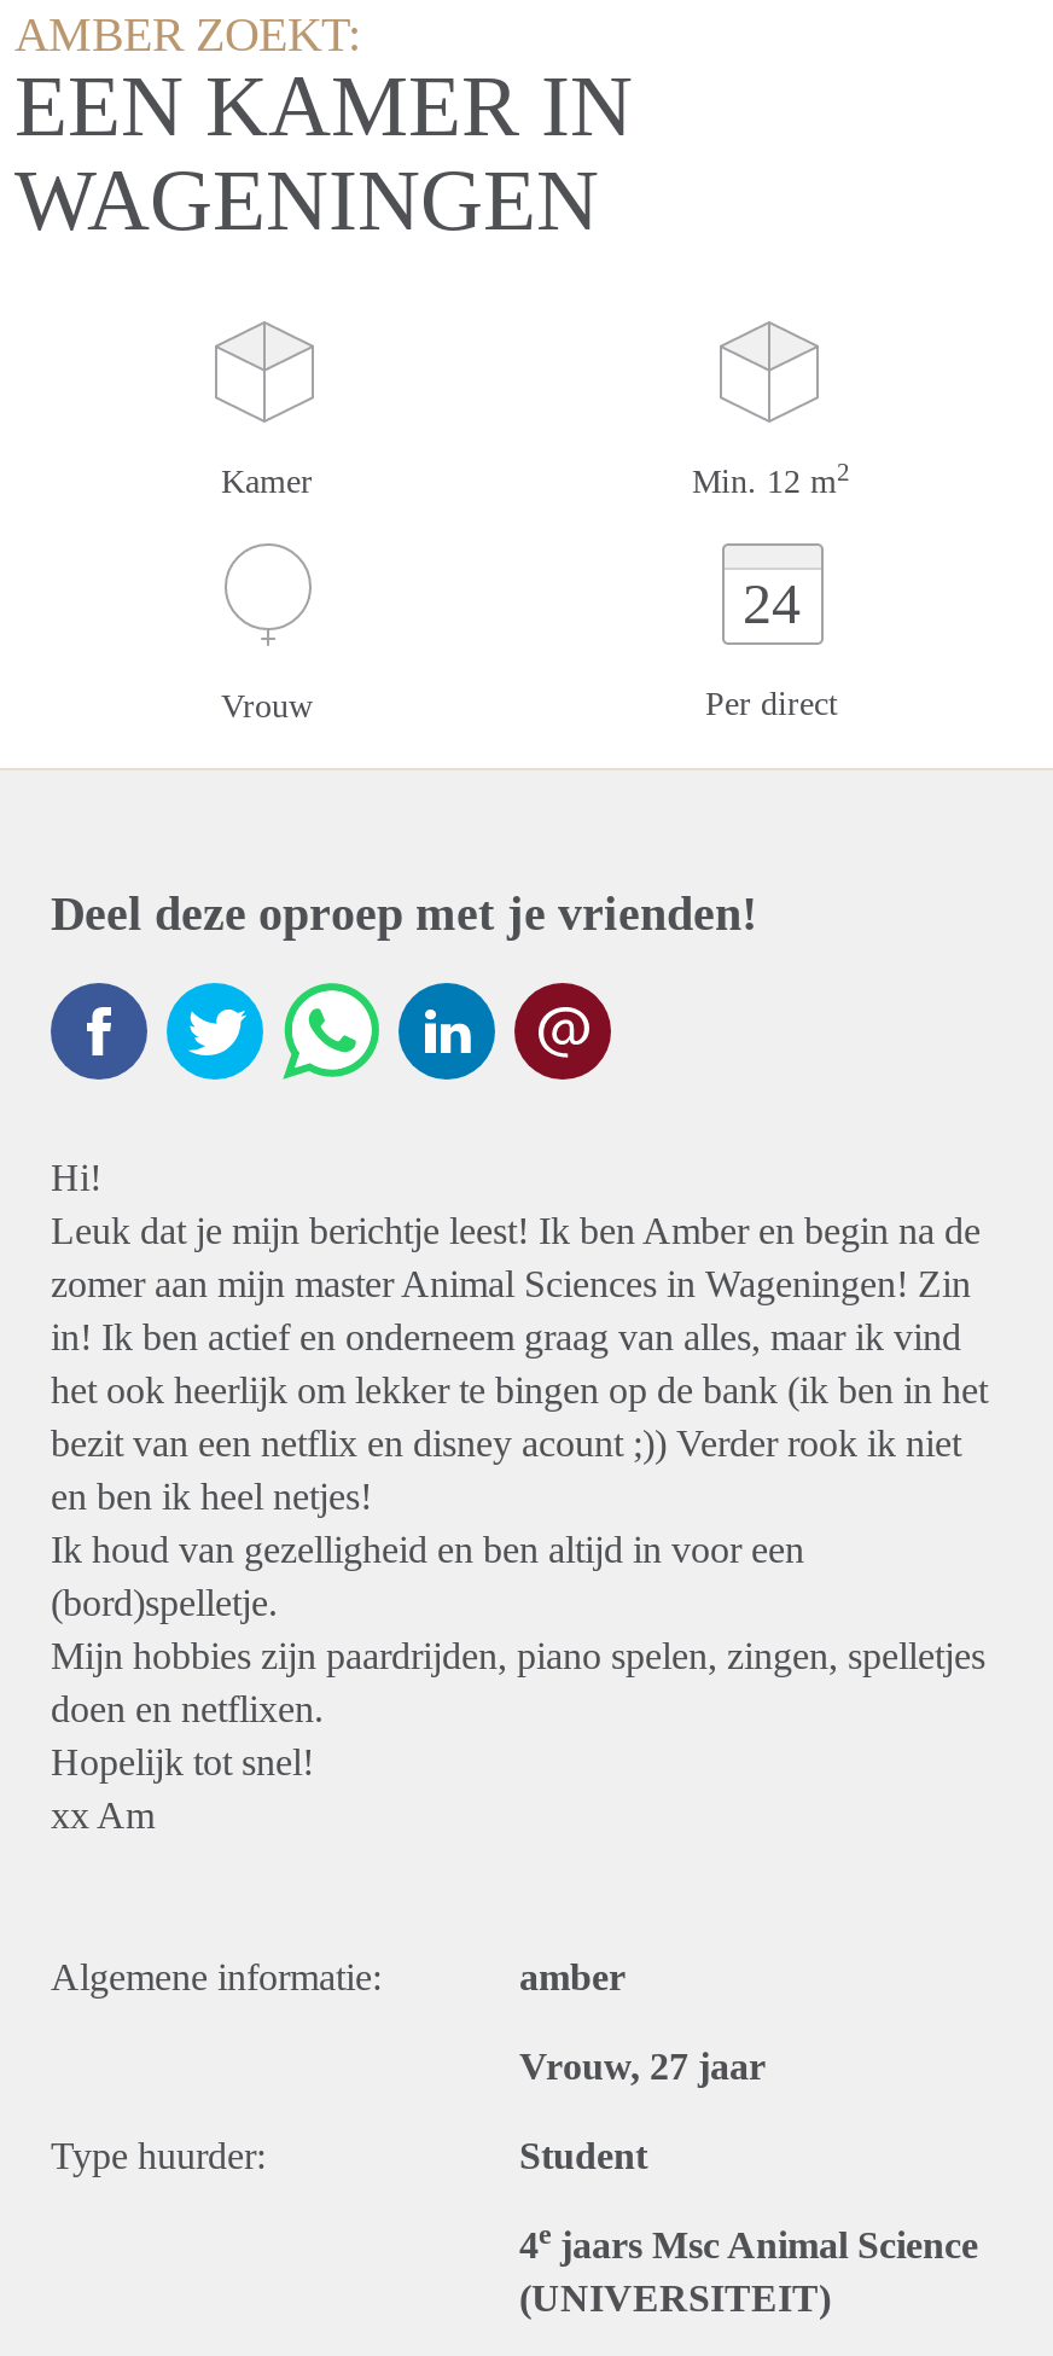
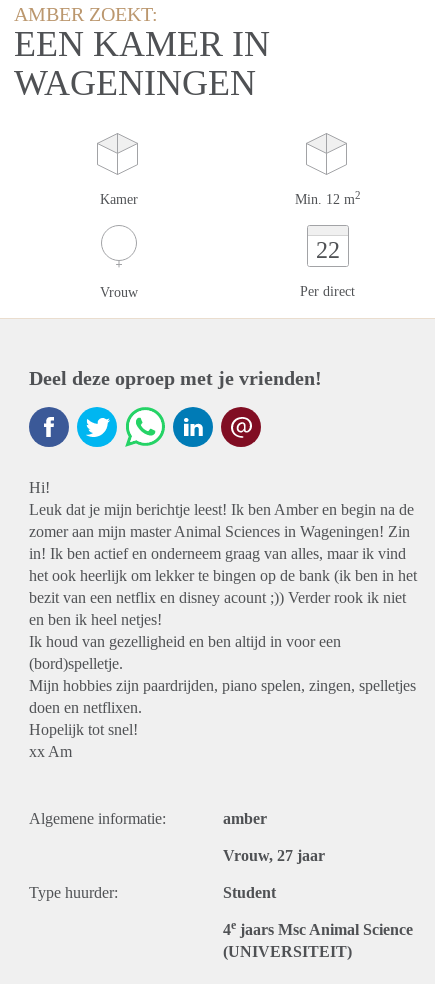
- 24
+ 22
